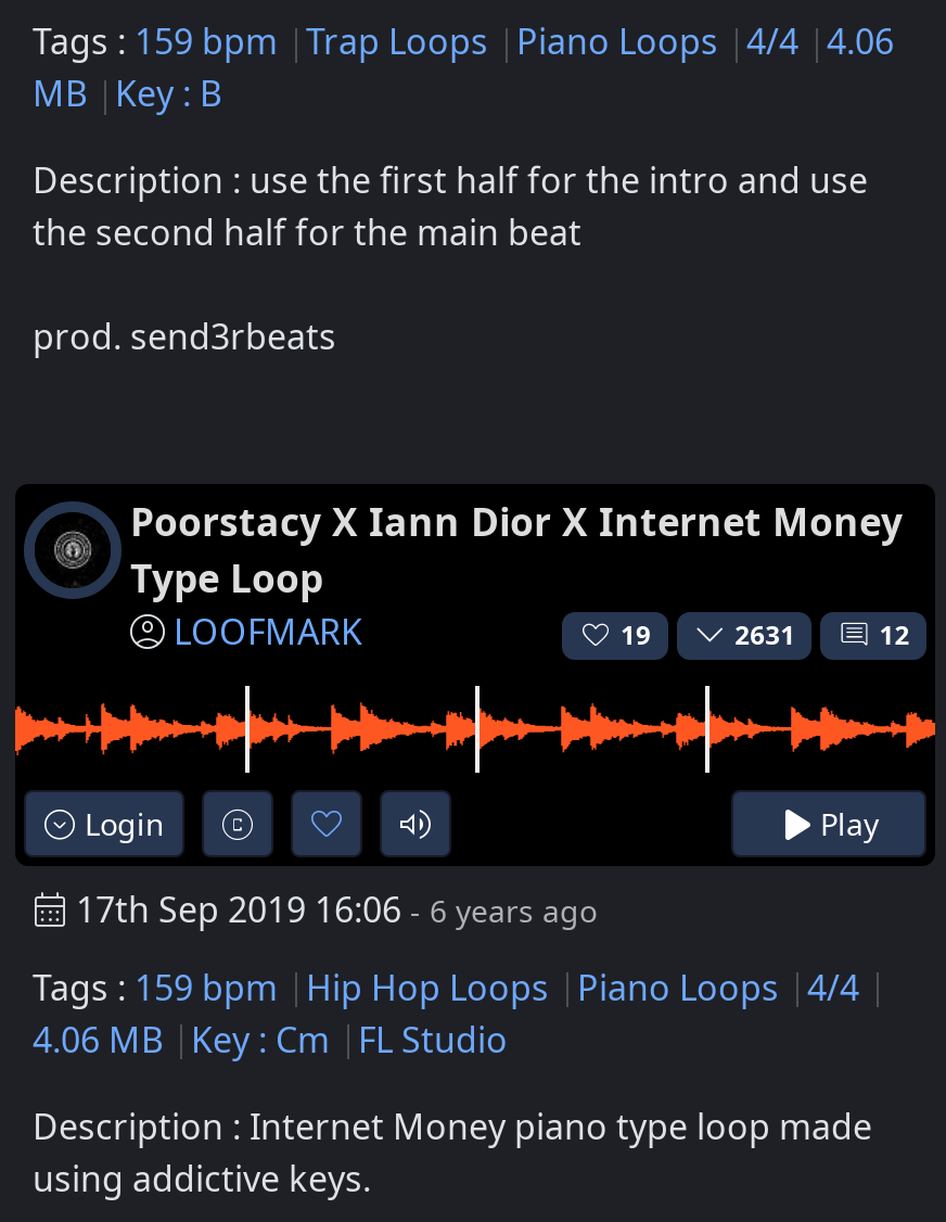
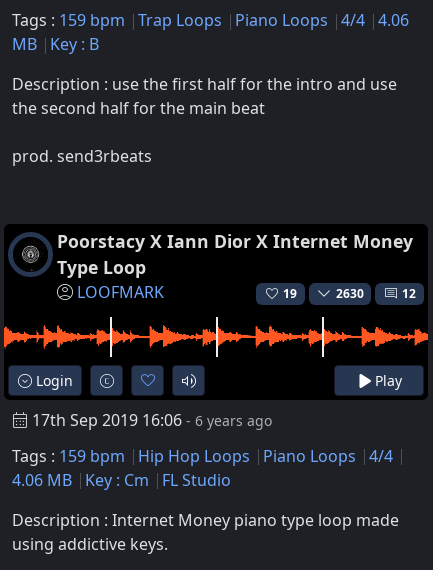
- 2631
+ 2630
